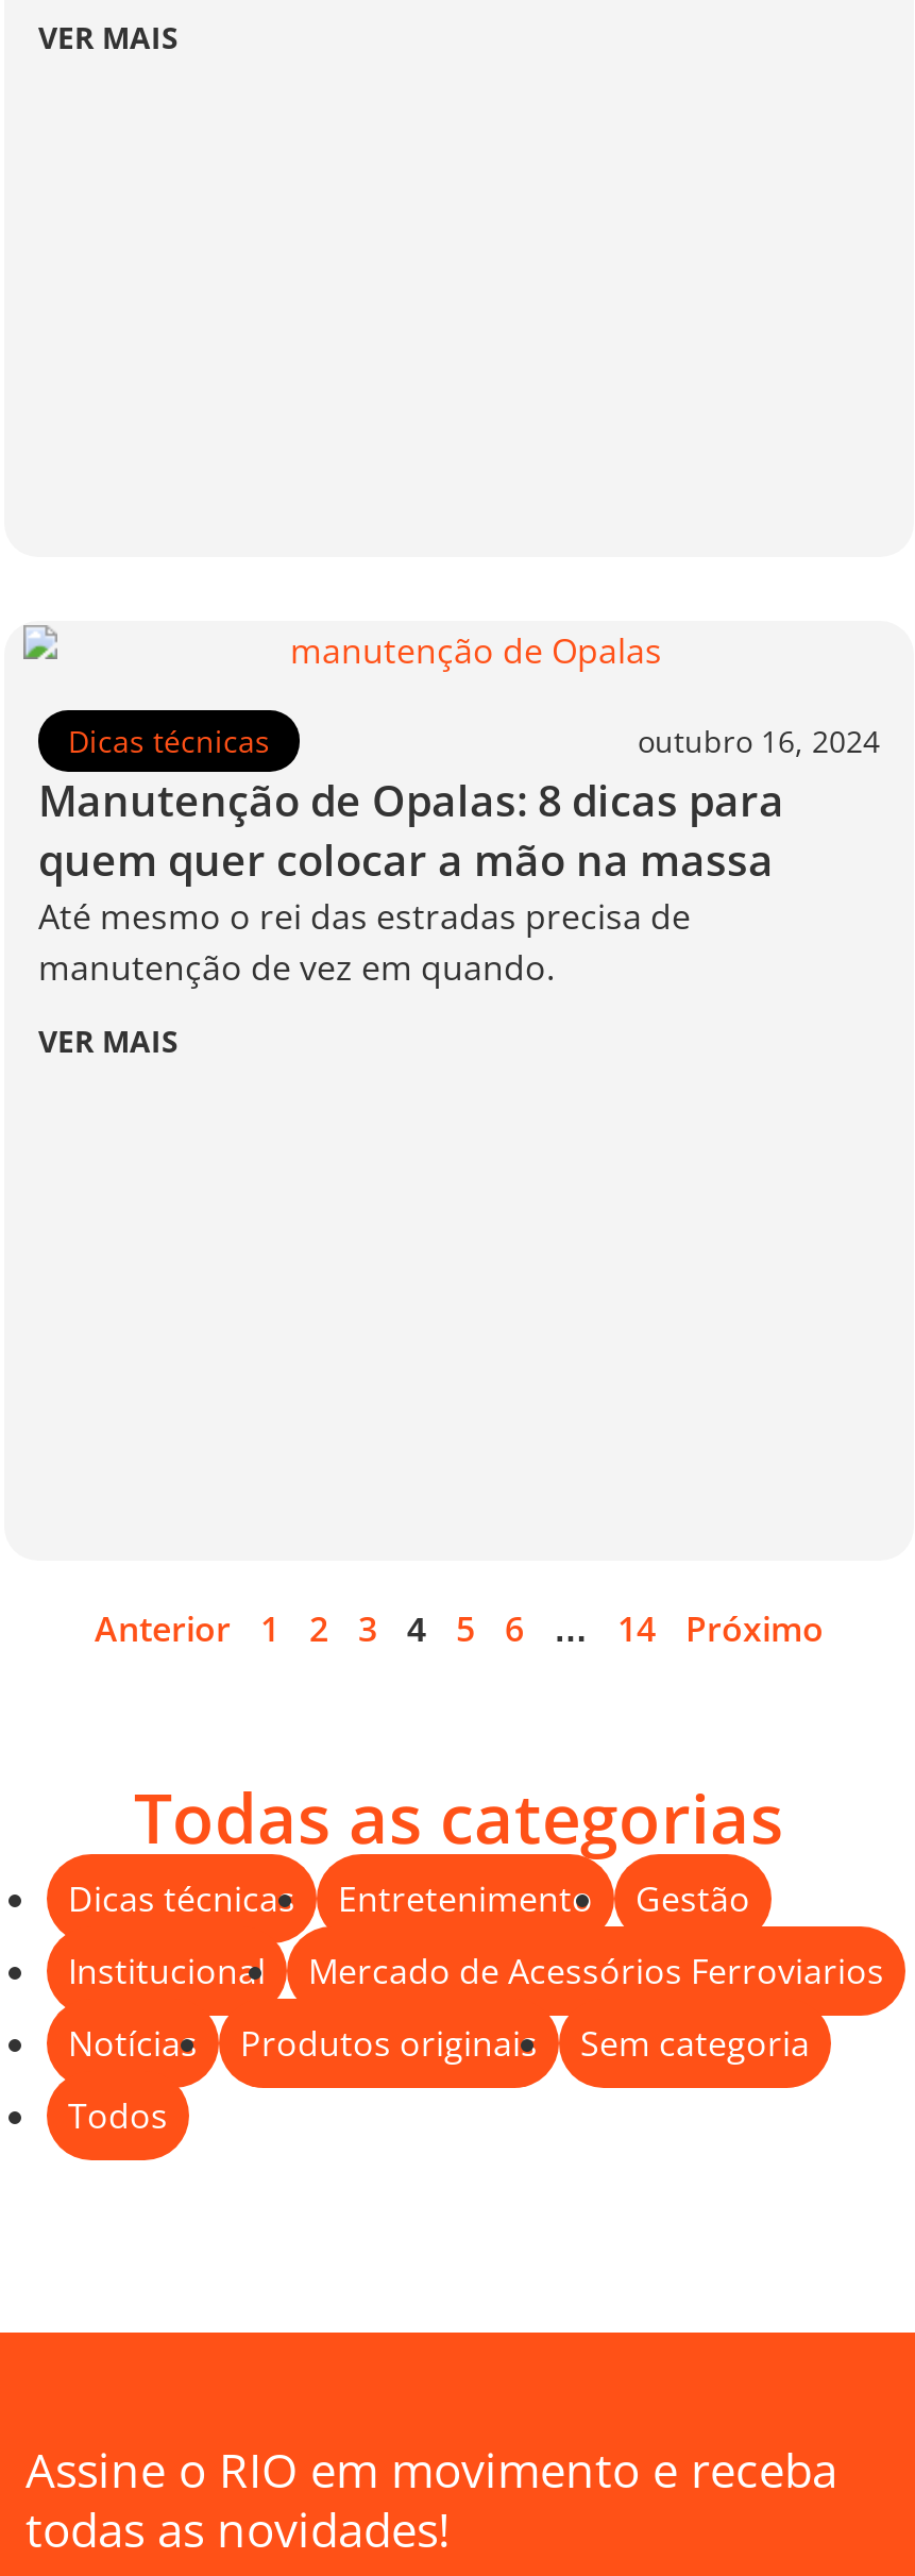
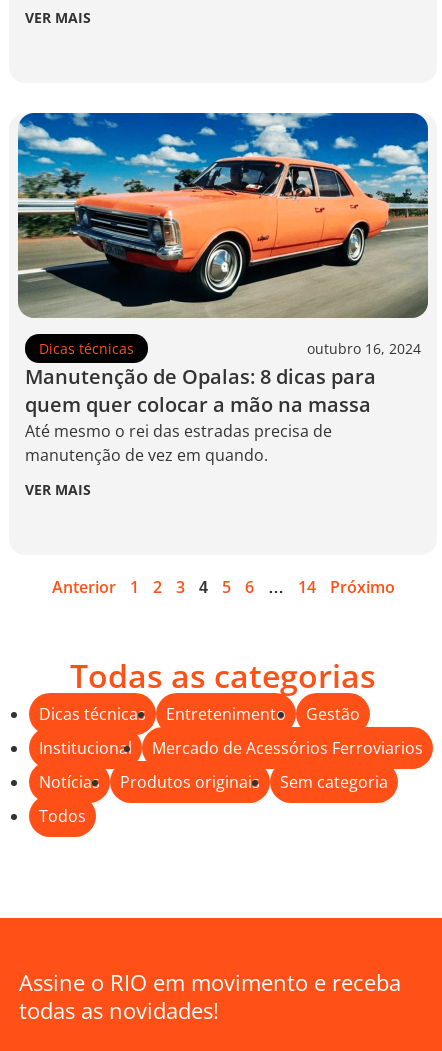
+ [image]
